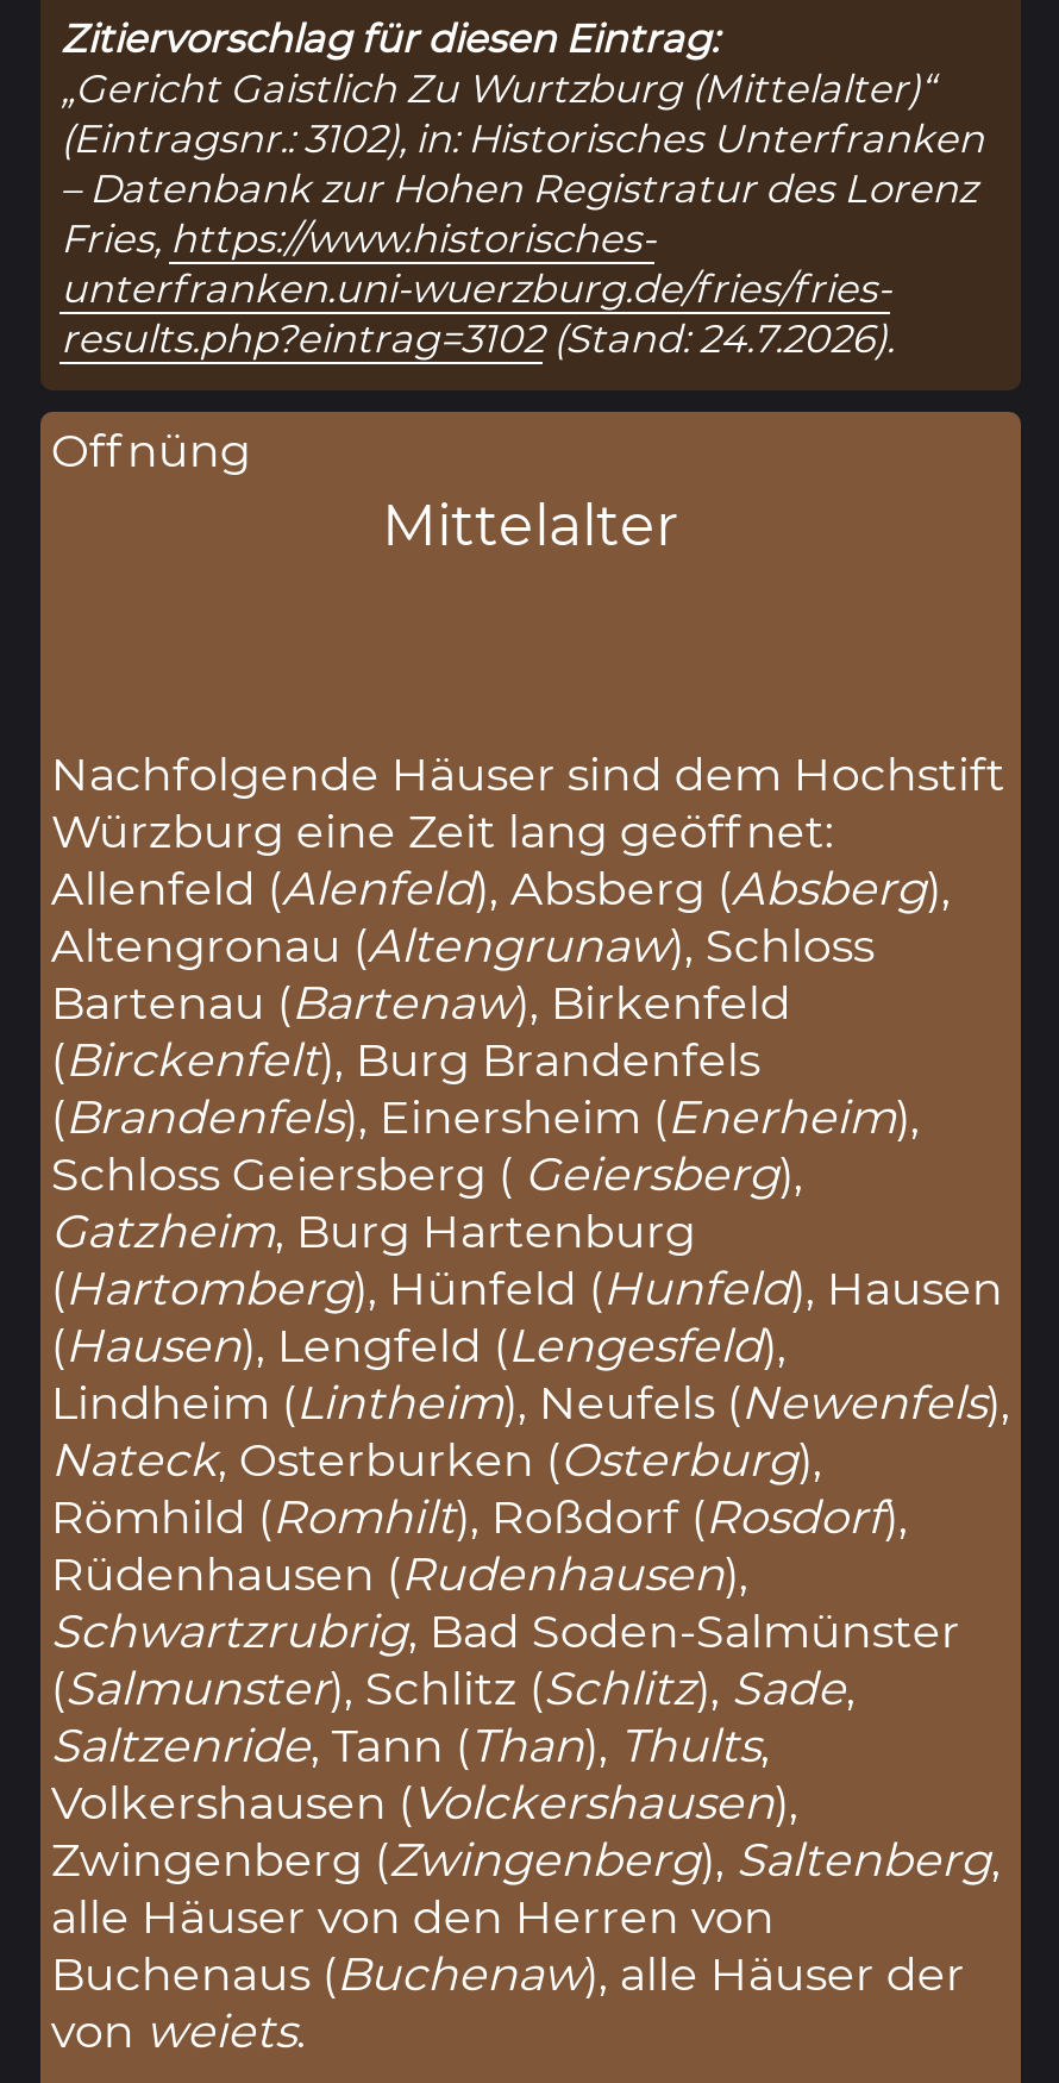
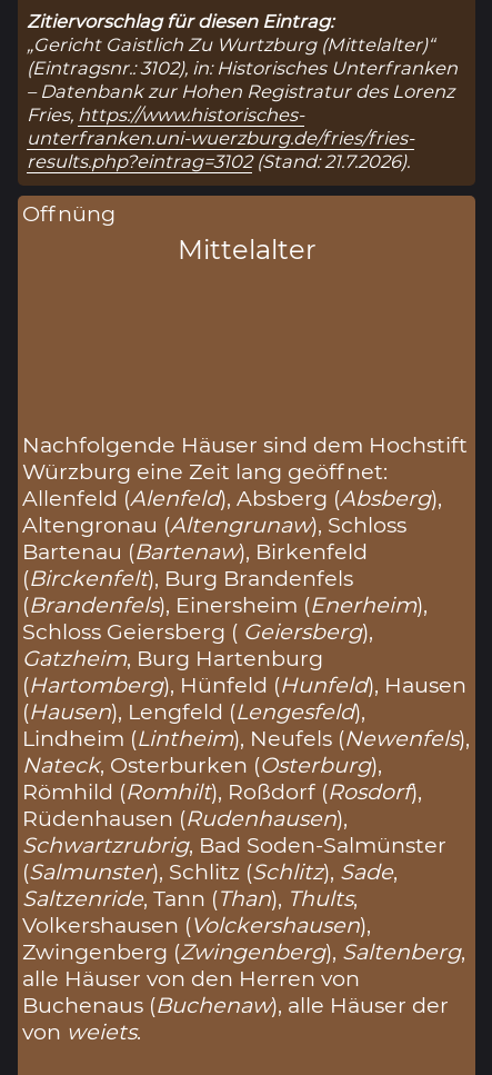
- results.php?eintrag=3102(Stand: 24.7.2026).
+ results.php?eintrag=3102(Stand: 21.7.2026).
